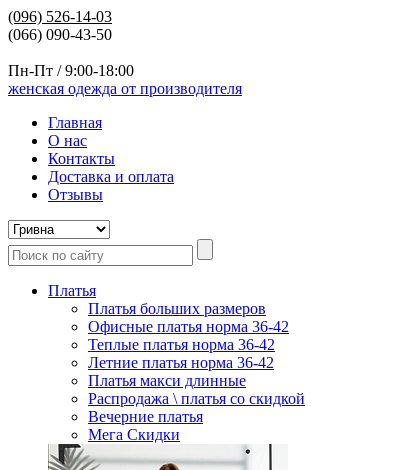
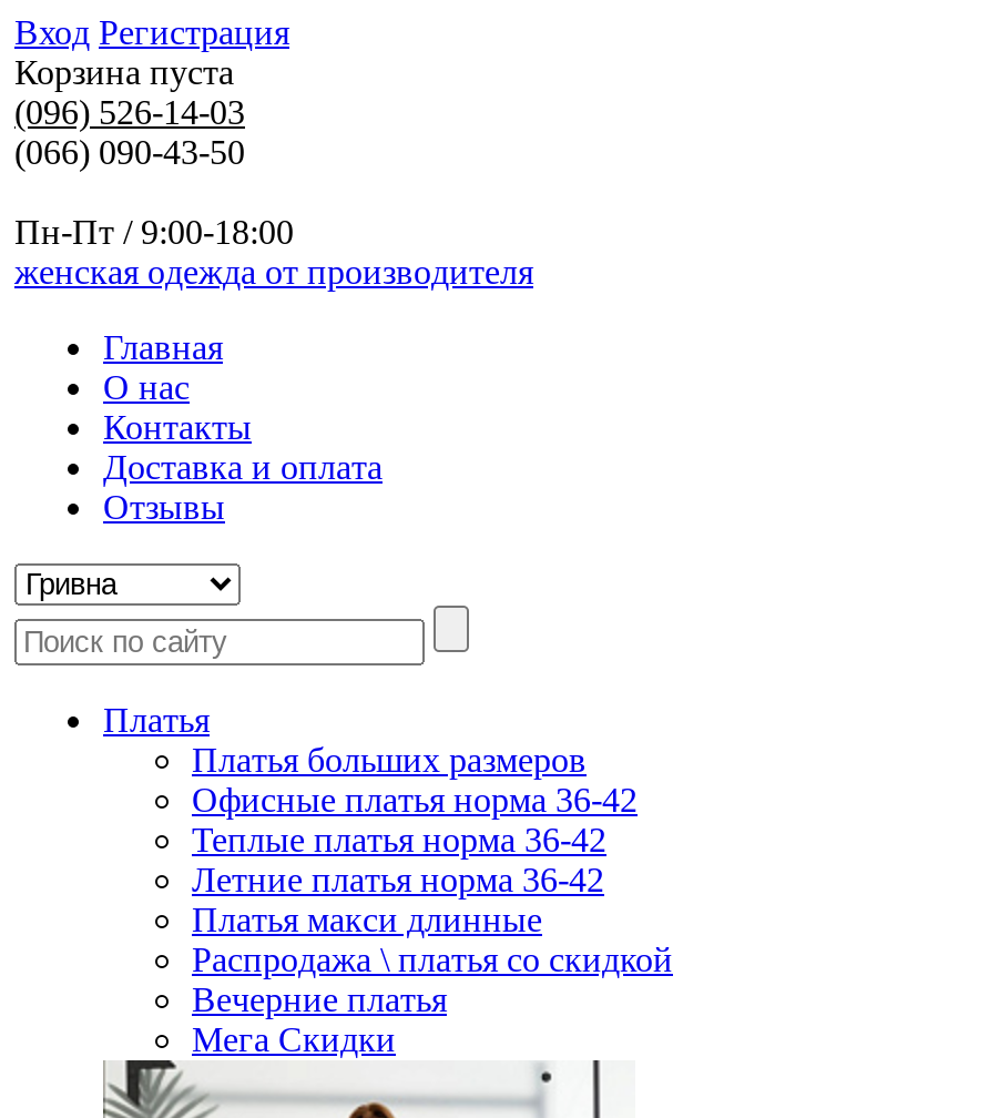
+ Вход Регистрация
+ Корзина пуста
